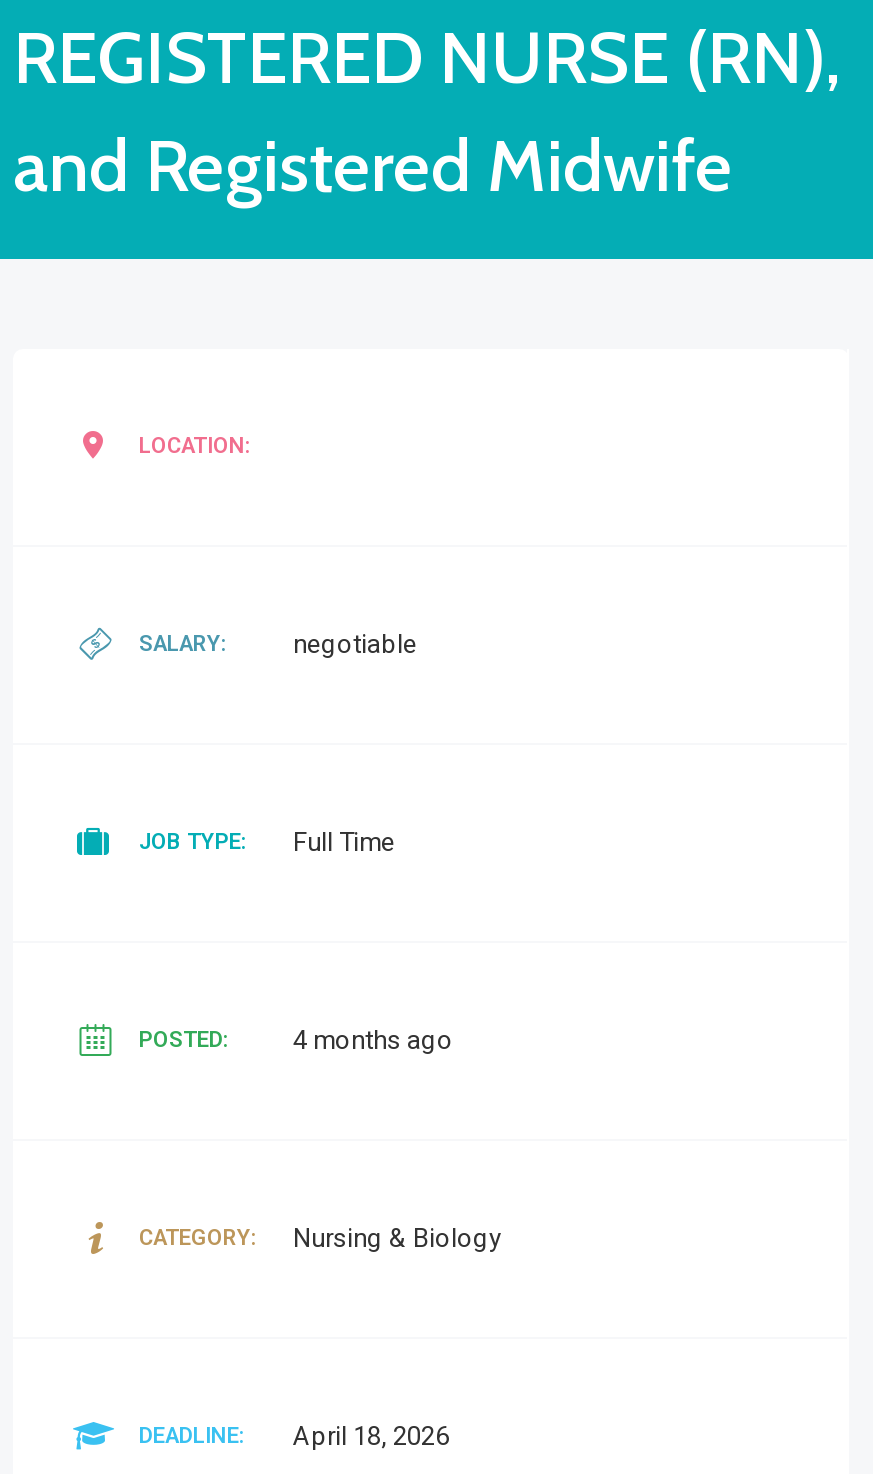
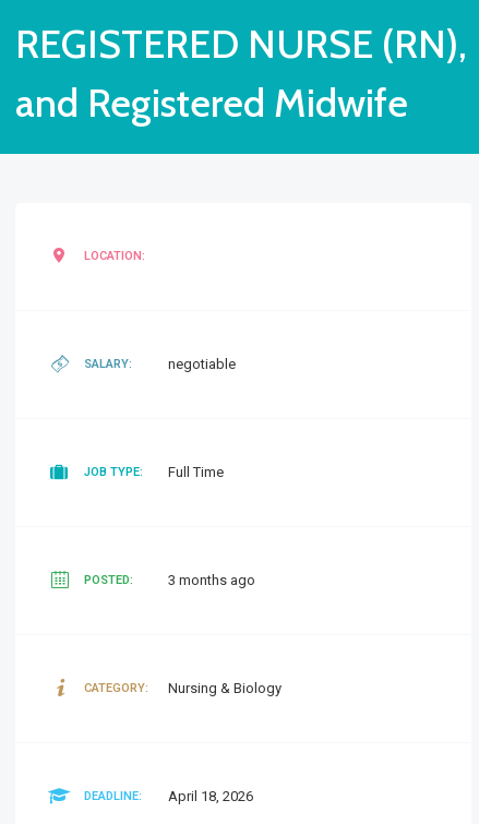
- 4 months ago
+ 3 months ago
